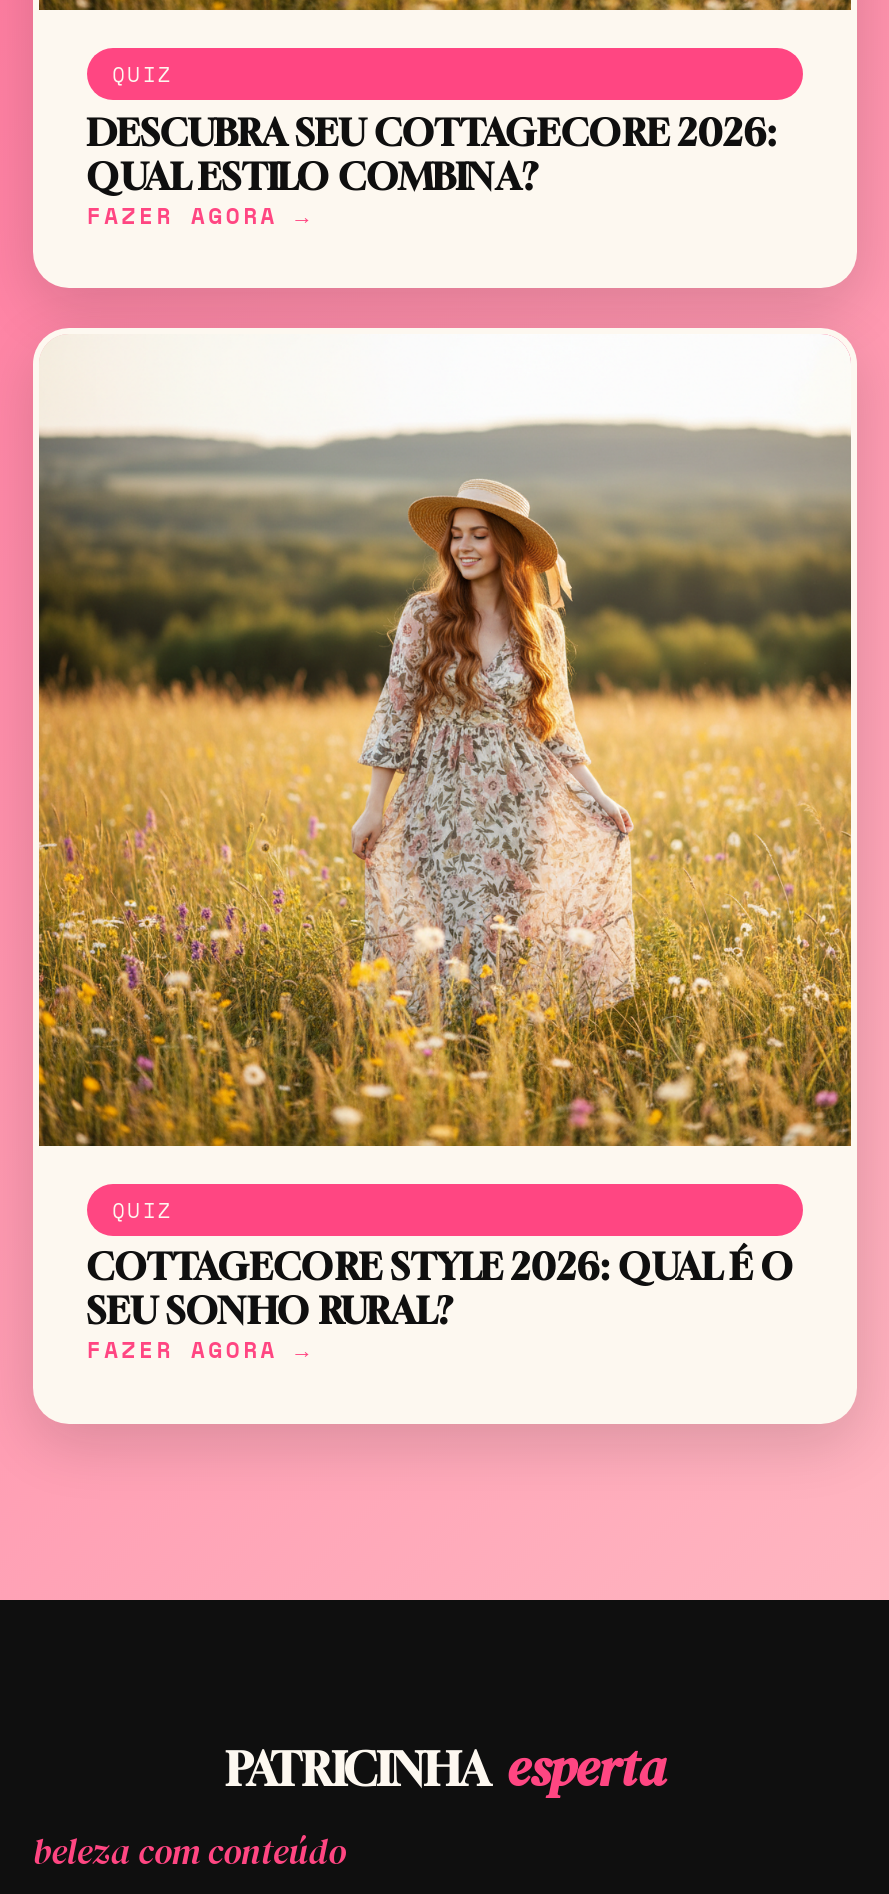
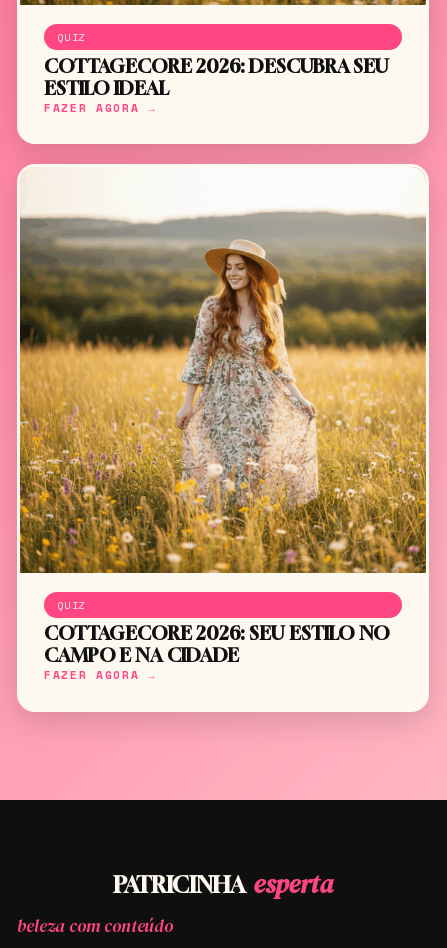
- DESCUBRA SEU COTTAGECORE 2026:
- QUAL ESTILO COMBINA?
+ COTTAGECORE 2026: DESCUBRA SEU
+ ESTILO IDEAL

- COTTAGECORE STYLE 2026: QUAL É O
- SEU SONHO RURAL?
+ COTTAGECORE 2026: SEU ESTILO NO
+ CAMPO E NA CIDADE
